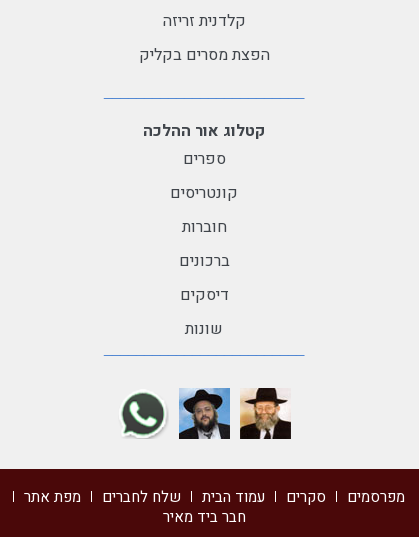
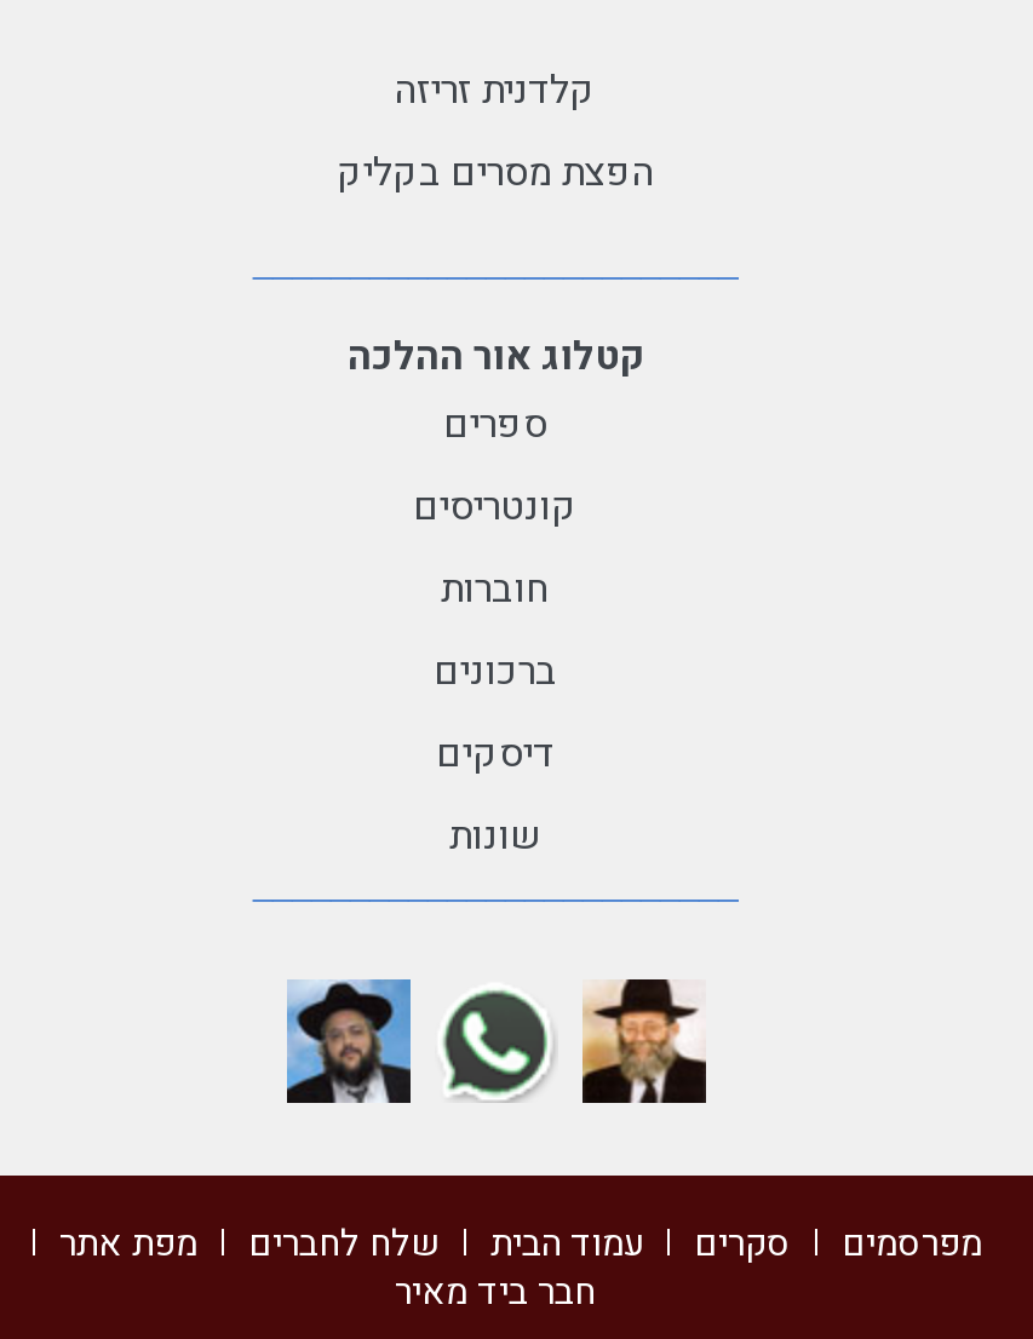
- [image]
+ [image]

- [image]
+ [image]
